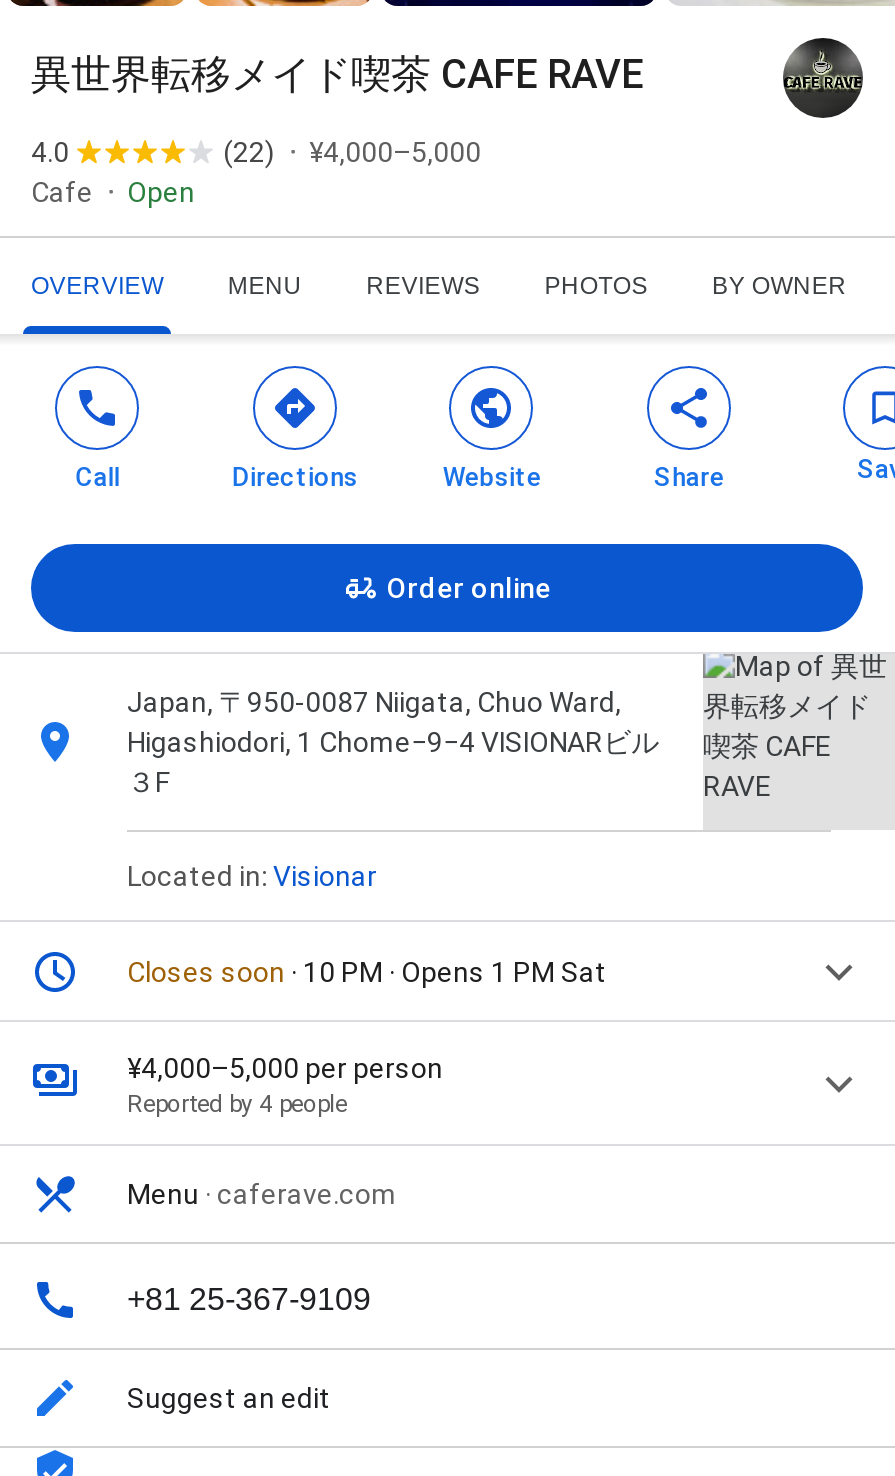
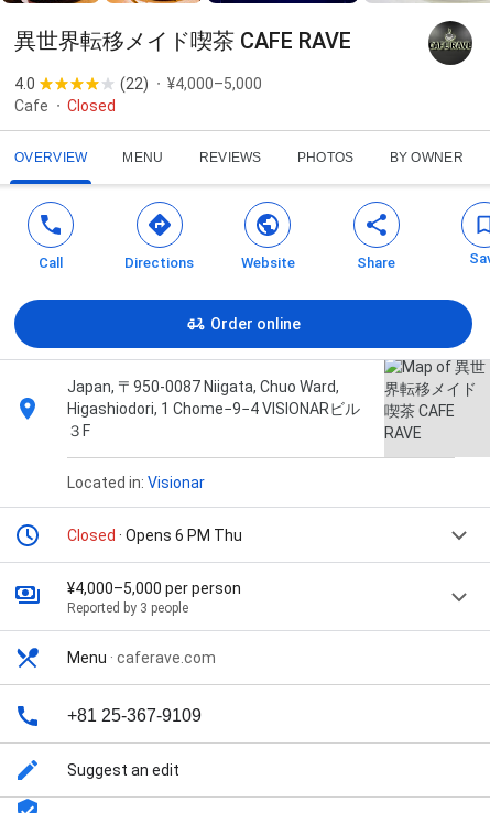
- Open
+ Closed

- Closes soon · 10 PM · Opens 1 PM Sat
+ Closed · Opens 6 PM Thu

- Reported by 4 people
+ Reported by 3 people
